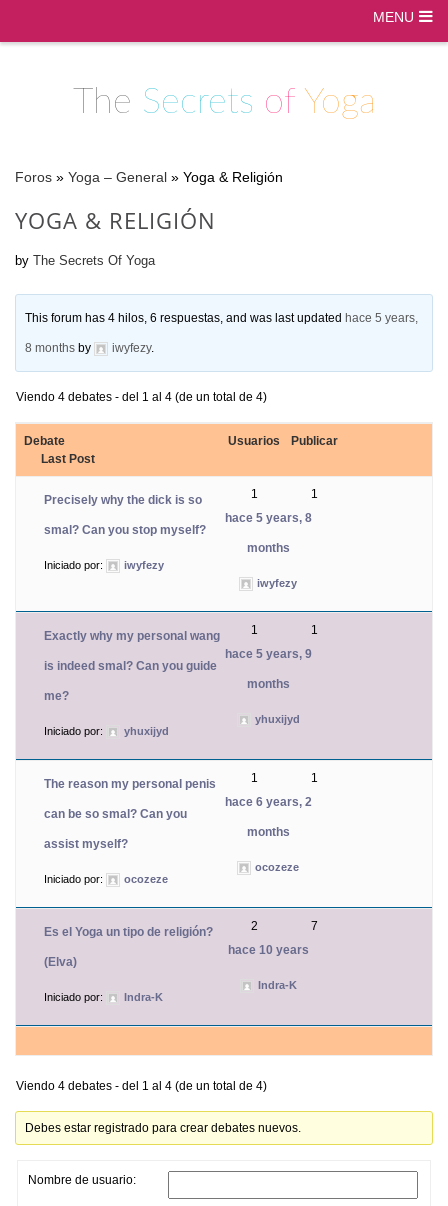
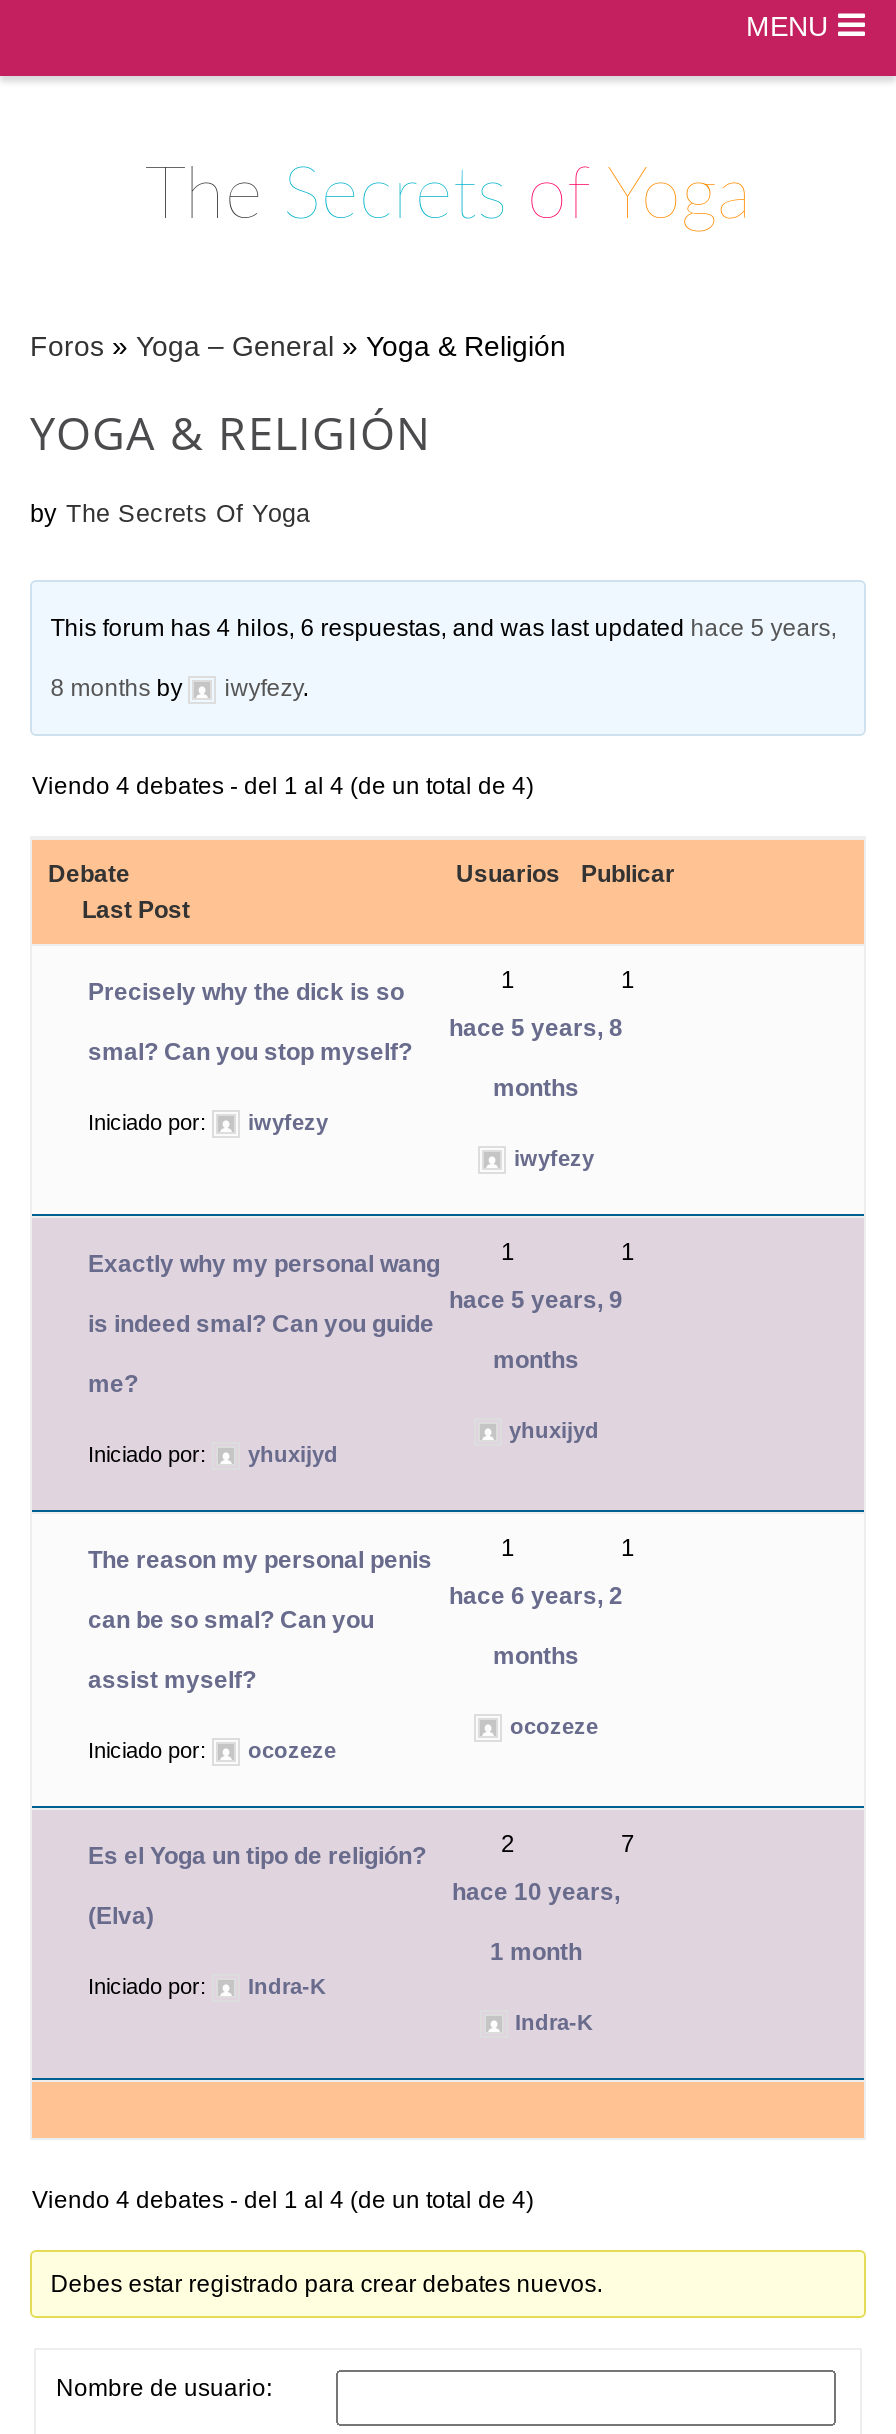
- hace 10 years
+ hace 10 years,
+ 1 month
